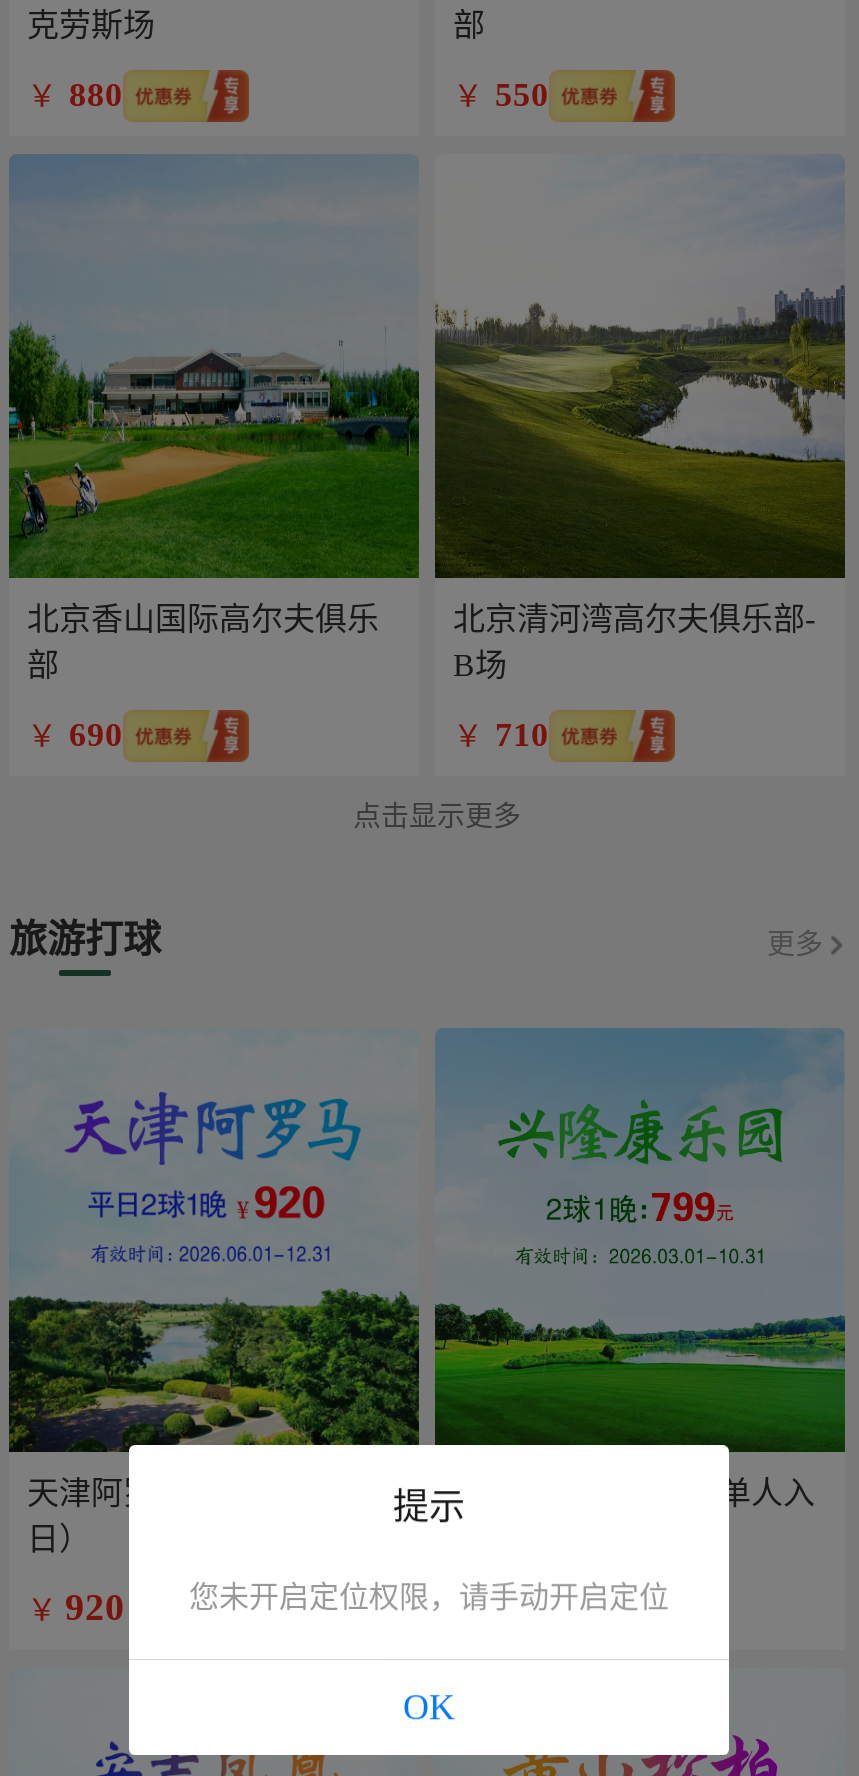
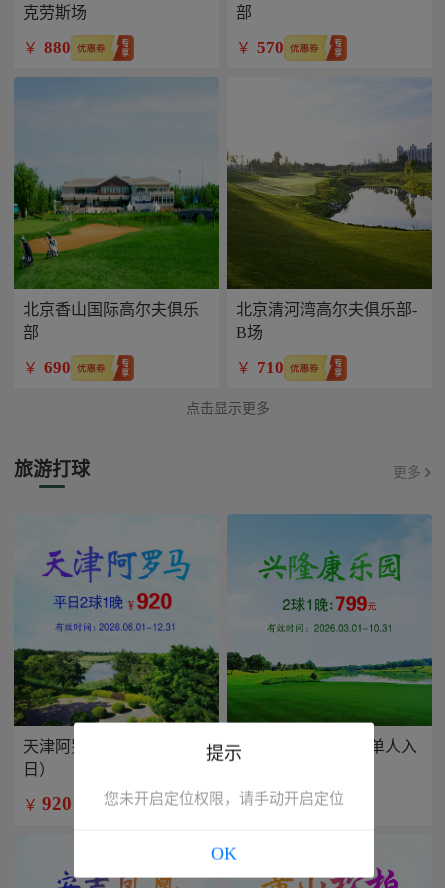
- ￥ 550
+ ￥ 570
